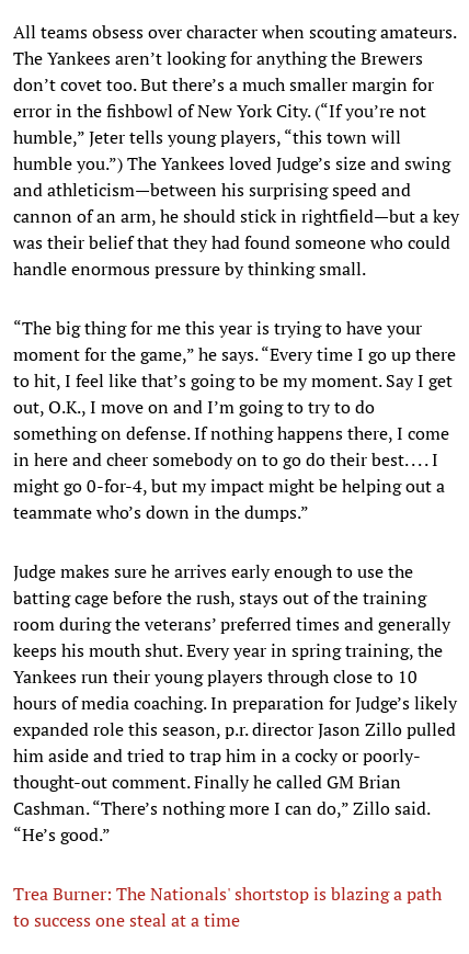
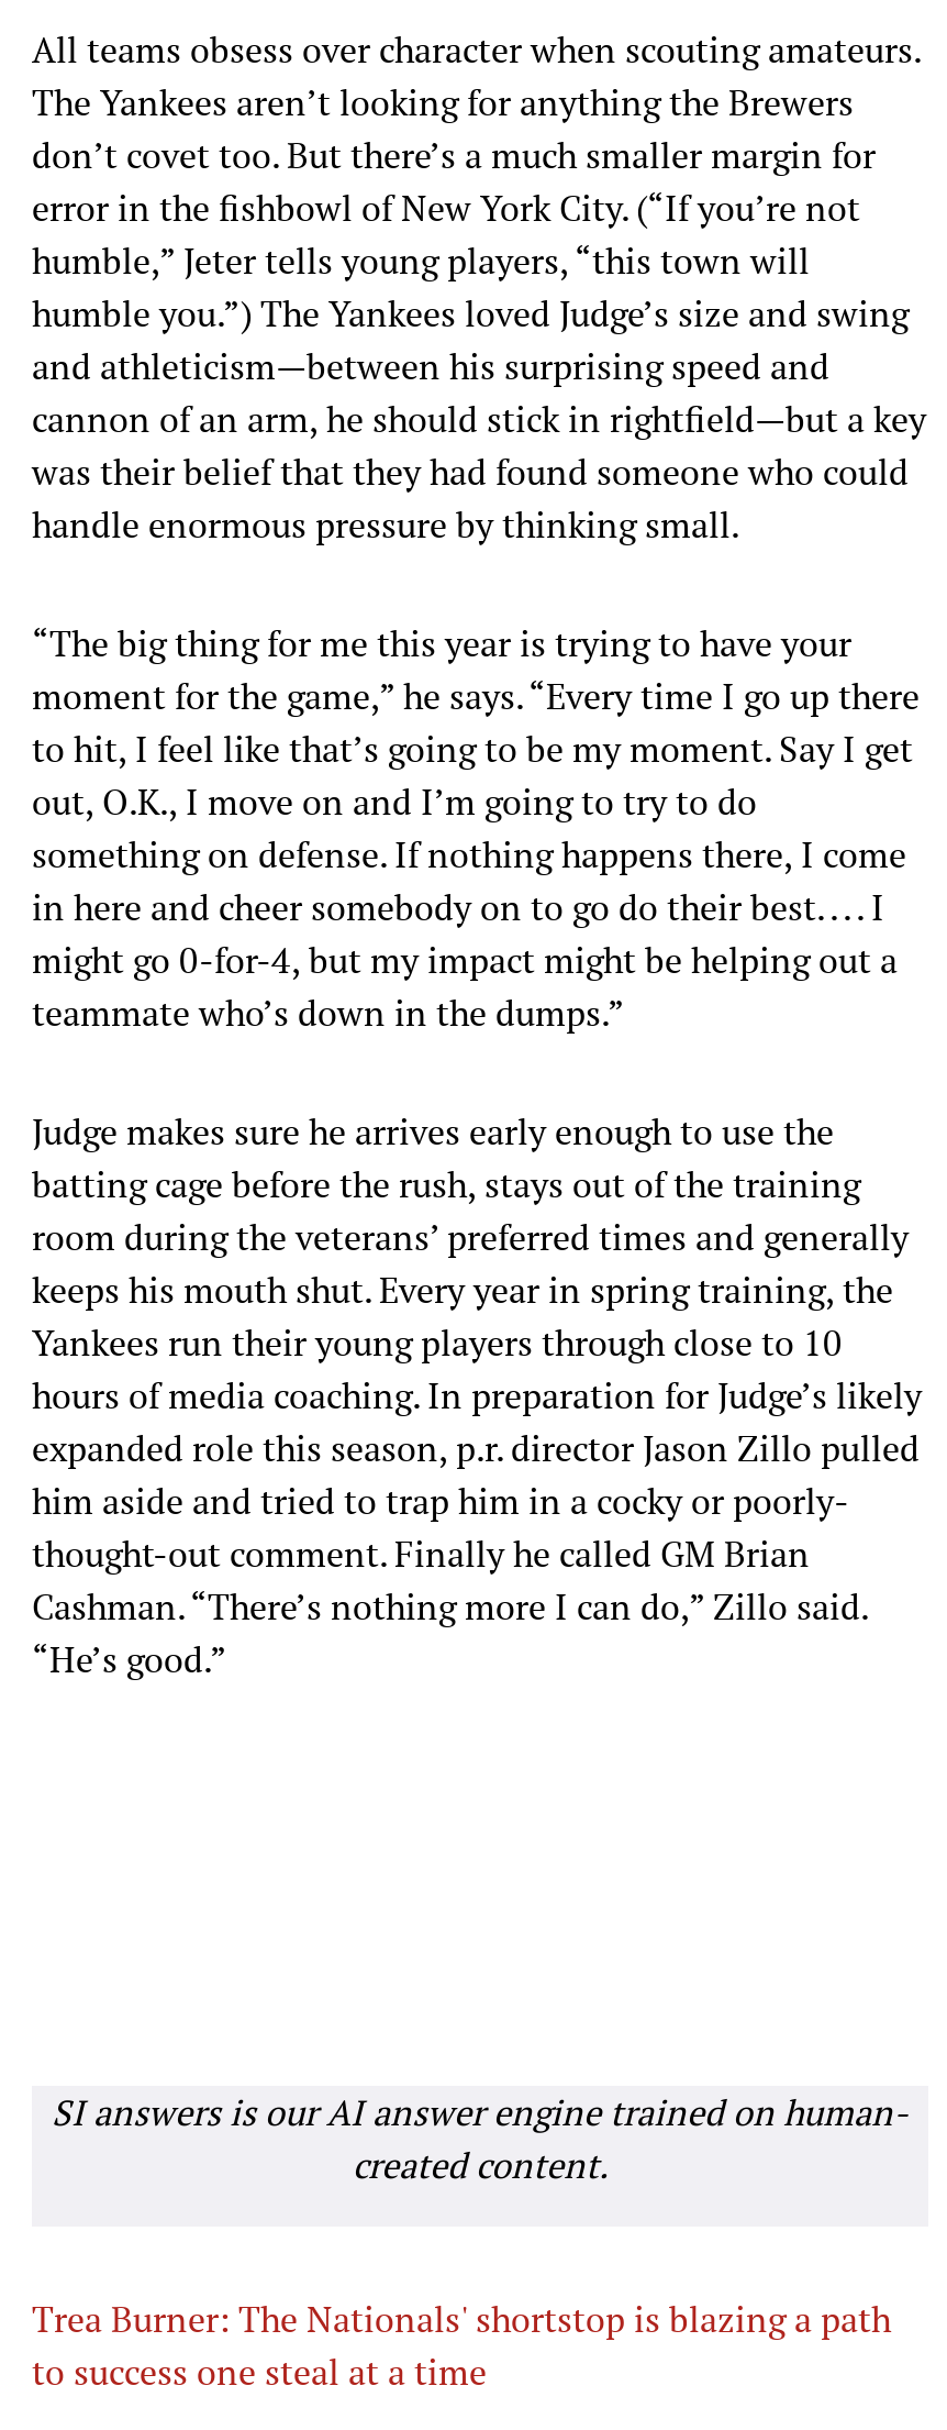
+ SI answers is our AI answer engine trained on human-
+ created content.
